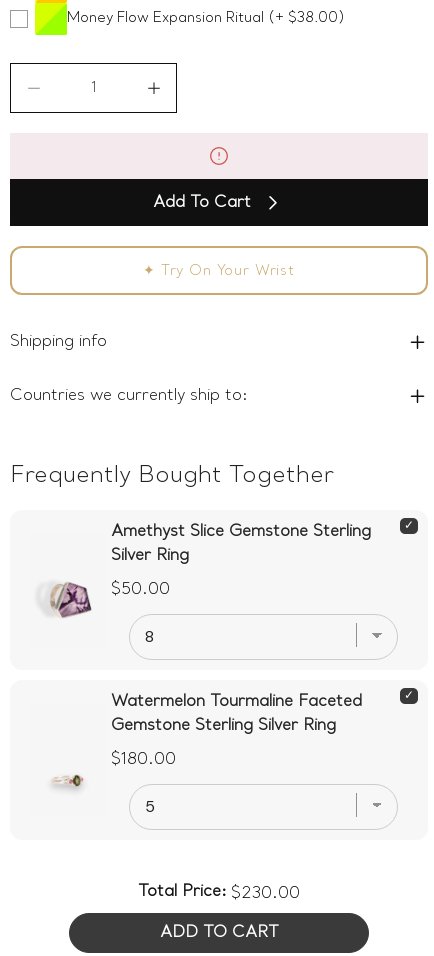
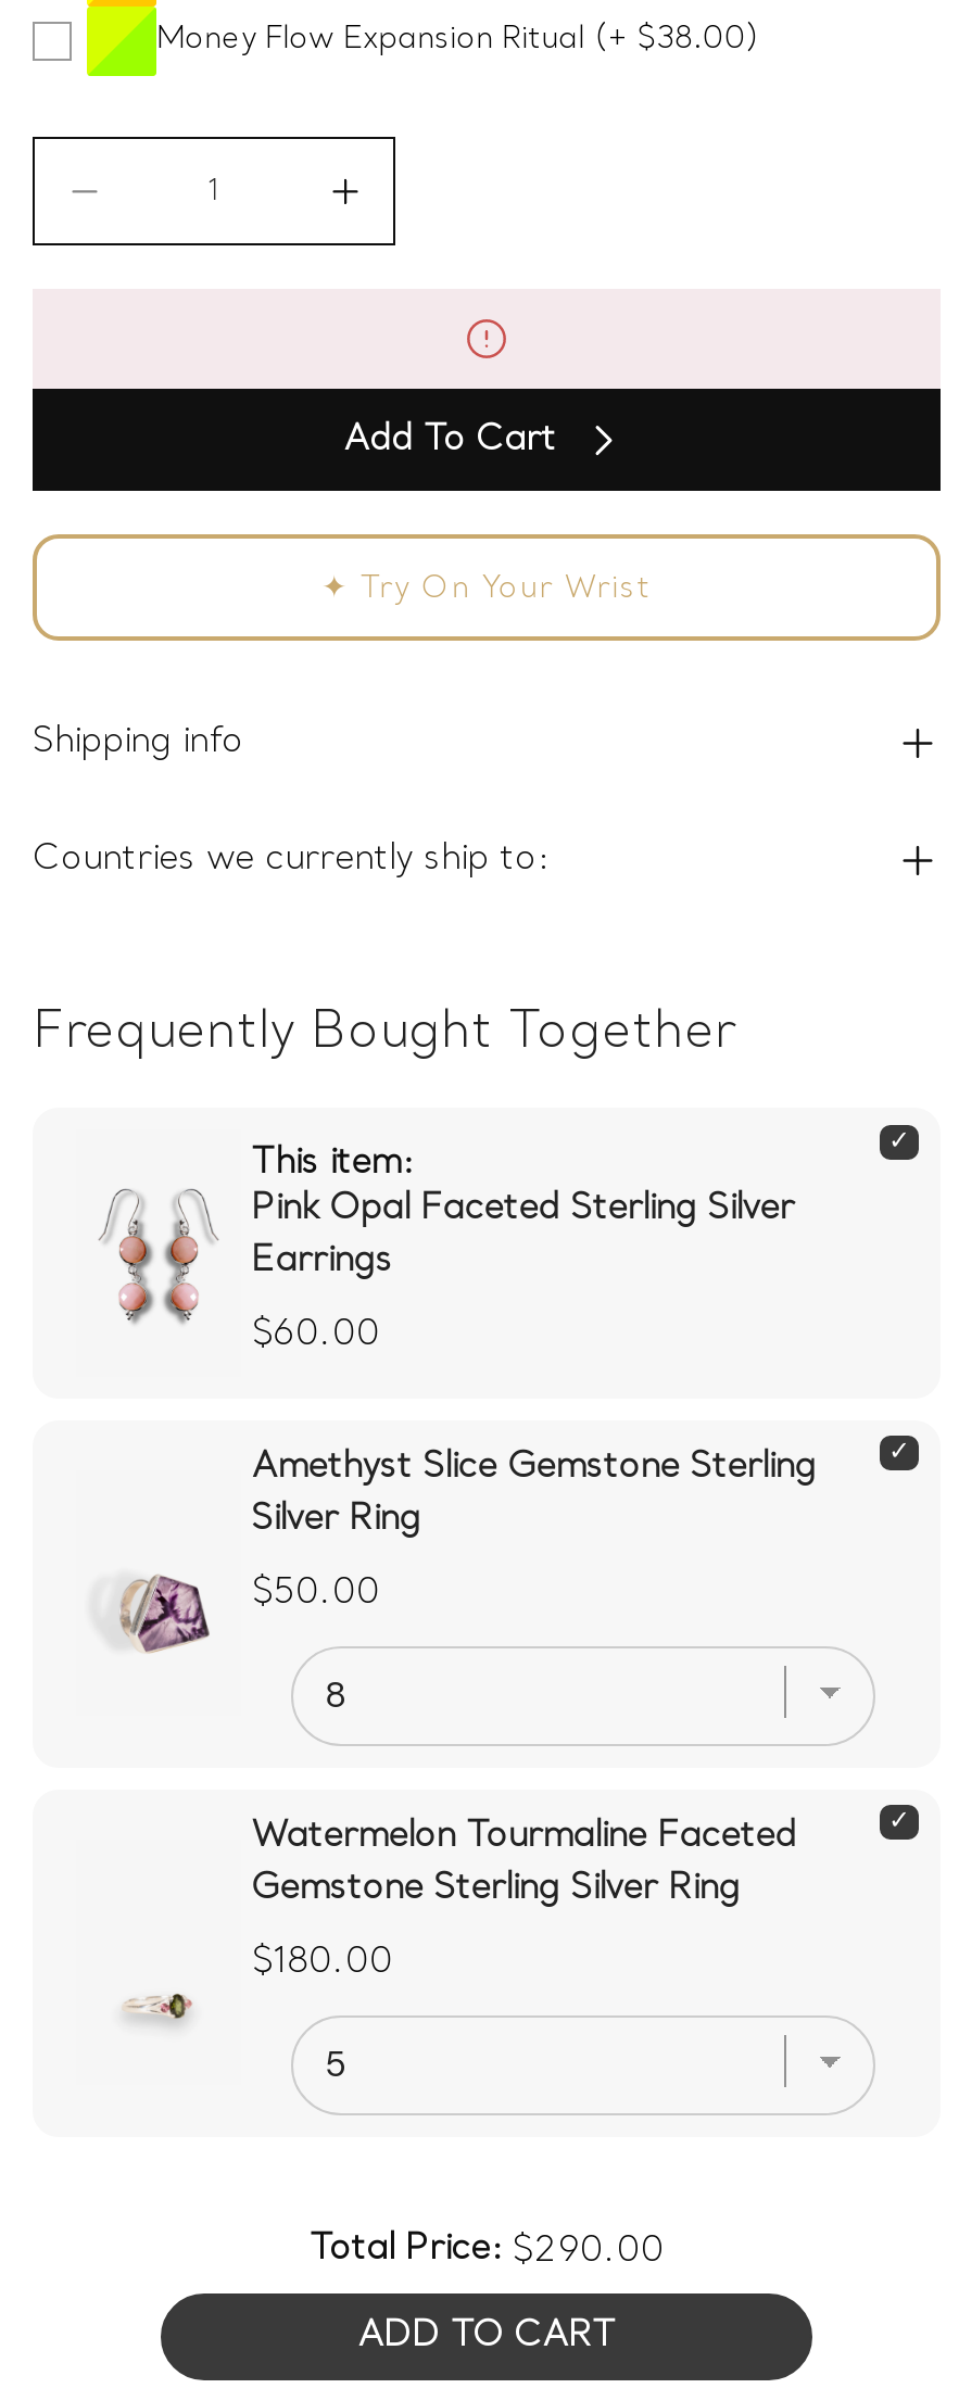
+ [image]
+ This item:
+ Pink Opal Faceted Sterling Silver
+ Earrings
+ $60.00

- Total Price: $230.00
+ Total Price: $290.00
